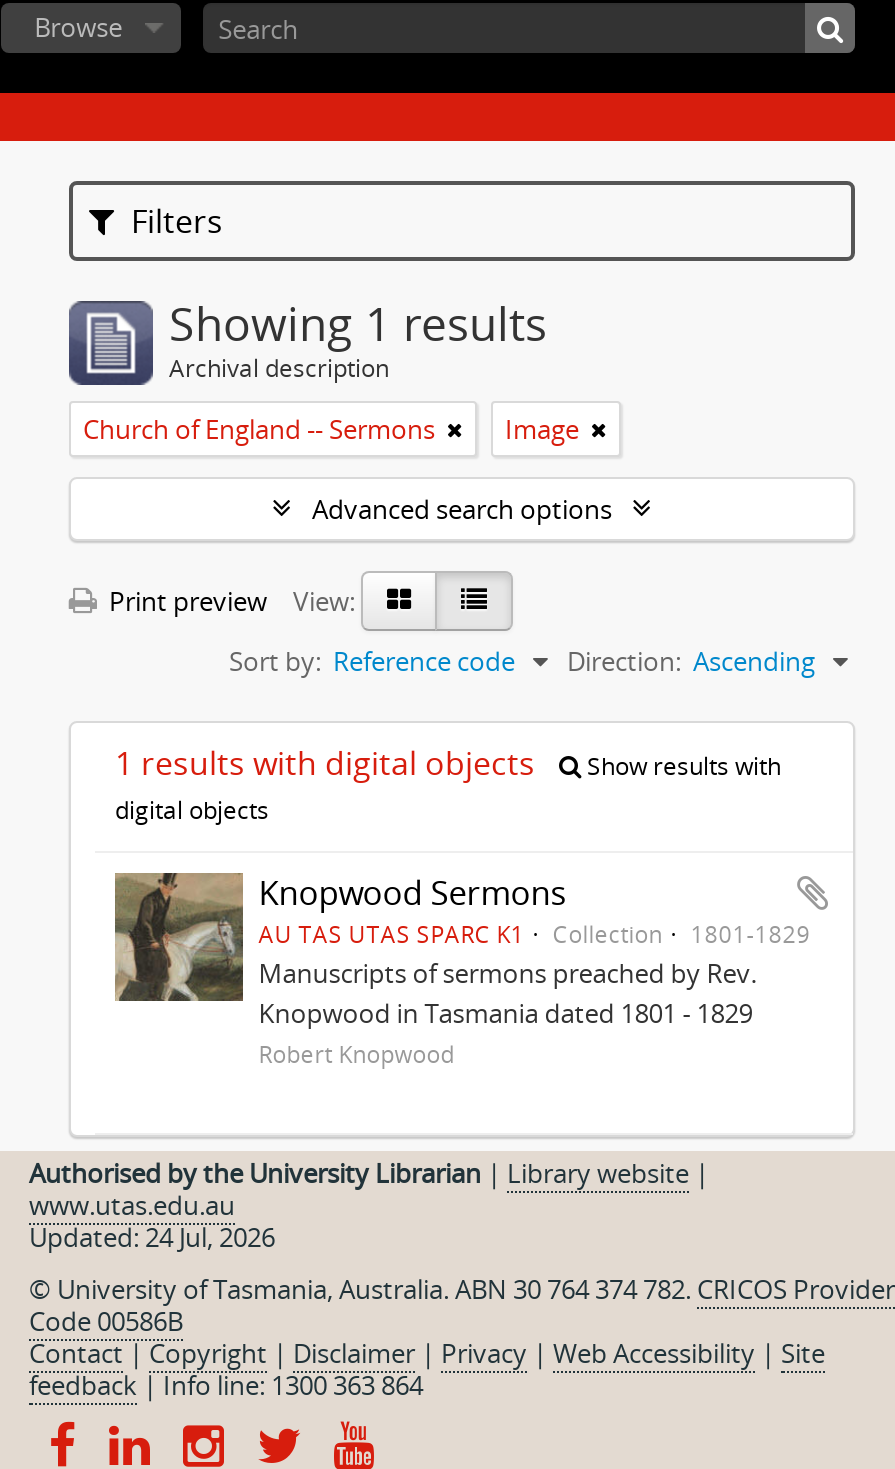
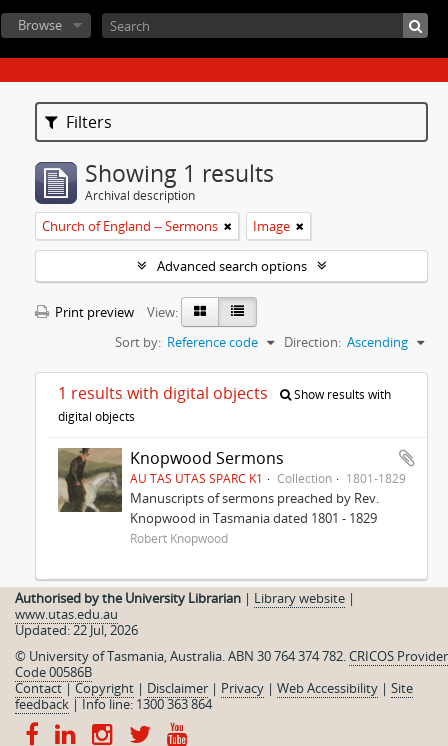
- Updated: 24 Jul, 2026
+ Updated: 22 Jul, 2026
